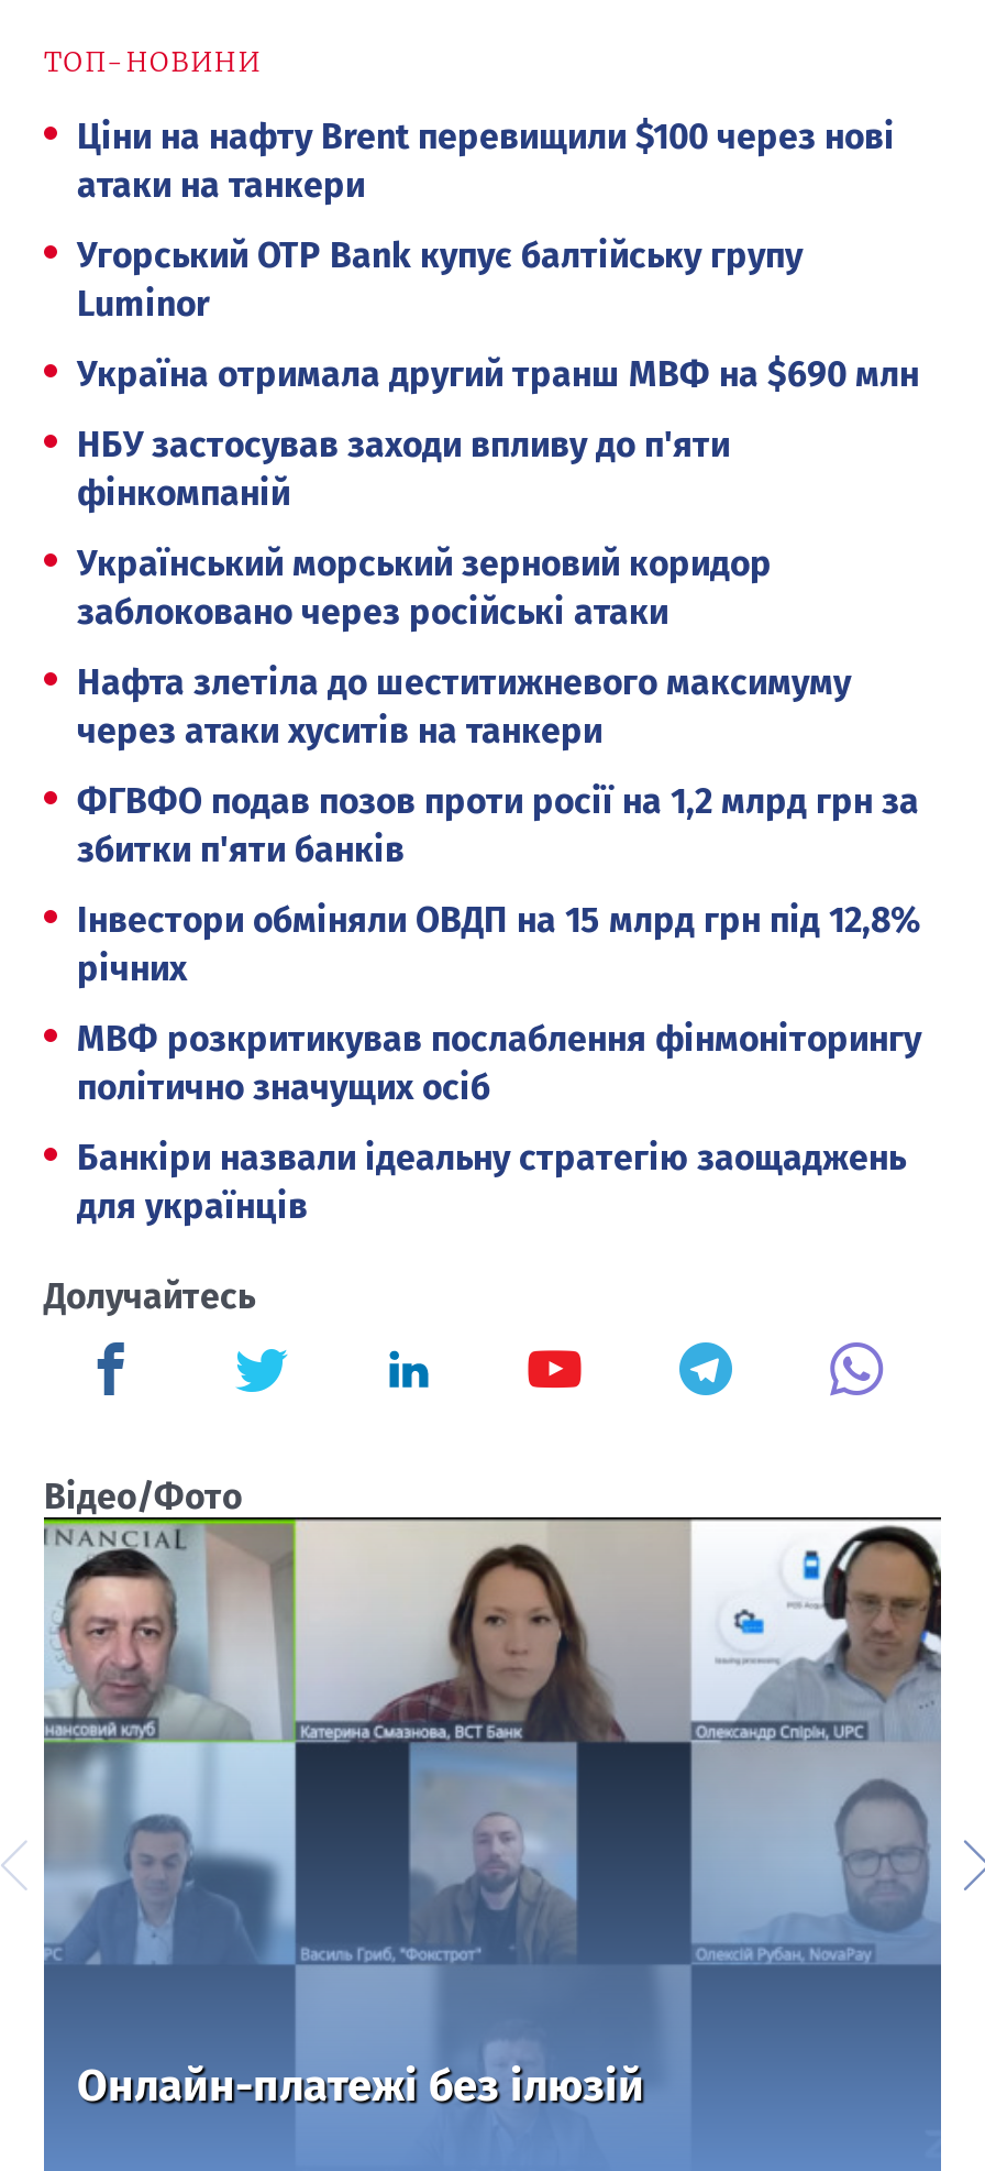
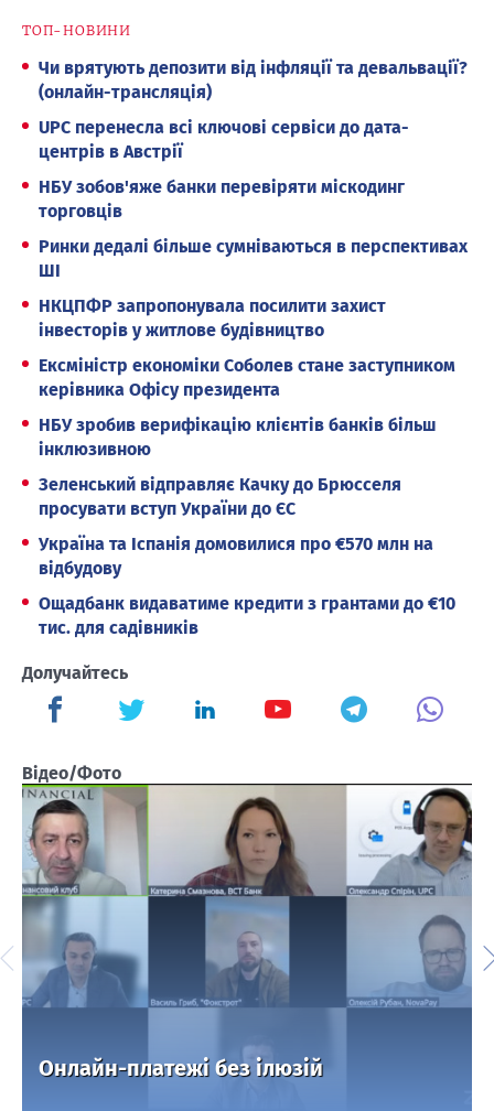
- Ціни на нафту Brent перевищили $100 через нові
- атаки на танкери
+ Чи врятують депозити від інфляції та девальвації?
+ (онлайн-трансляція)

- Угорський OTP Bank купує балтійську групу
- Luminor
+ UPC перенесла всі ключові сервіси до дата-
+ центрів в Австрії

- Україна отримала другий транш МВФ на $690 млн
+ НБУ зобов'яже банки перевіряти міскодинг
+ торговців

- НБУ застосував заходи впливу до п'яти
- фінкомпаній
+ Ринки дедалі більше сумніваються в перспективах
+ ШІ

- Український морський зерновий коридор
- заблоковано через російські атаки
+ НКЦПФР запропонувала посилити захист
+ інвесторів у житлове будівництво

- Нафта злетіла до шеститижневого максимуму
- через атаки хуситів на танкери
+ Ексміністр економіки Соболев стане заступником
+ керівника Офісу президента

- ФГВФО подав позов проти росії на 1,2 млрд грн за
- збитки п'яти банків
+ НБУ зробив верифікацію клієнтів банків більш
+ інклюзивною

- Інвестори обміняли ОВДП на 15 млрд грн під 12,8%
- річних
+ Зеленський відправляє Качку до Брюсселя
+ просувати вступ України до ЄС

- МВФ розкритикував послаблення фінмоніторингу
- політично значущих осіб
+ Україна та Іспанія домовилися про €570 млн на
+ відбудову

- Банкіри назвали ідеальну стратегію заощаджень
- для українців
+ Ощадбанк видаватиме кредити з грантами до €10
+ тис. для садівників
